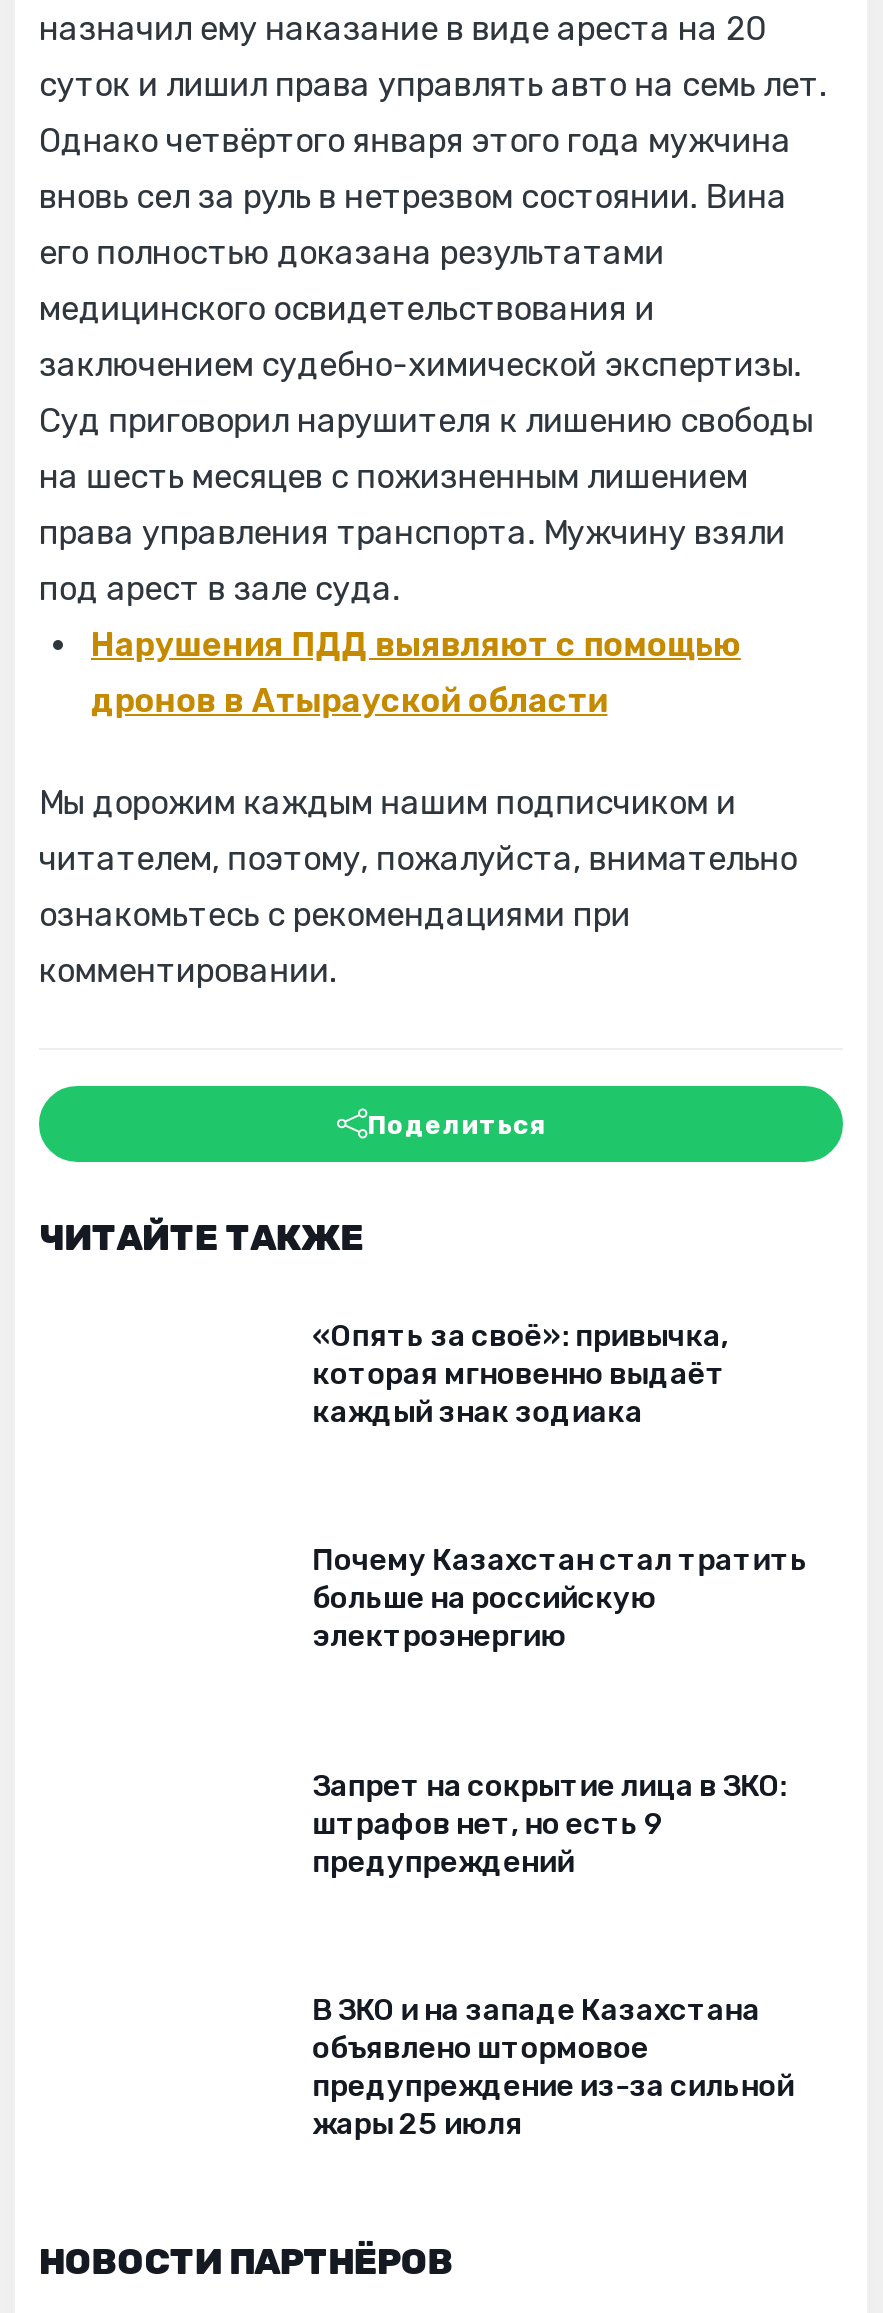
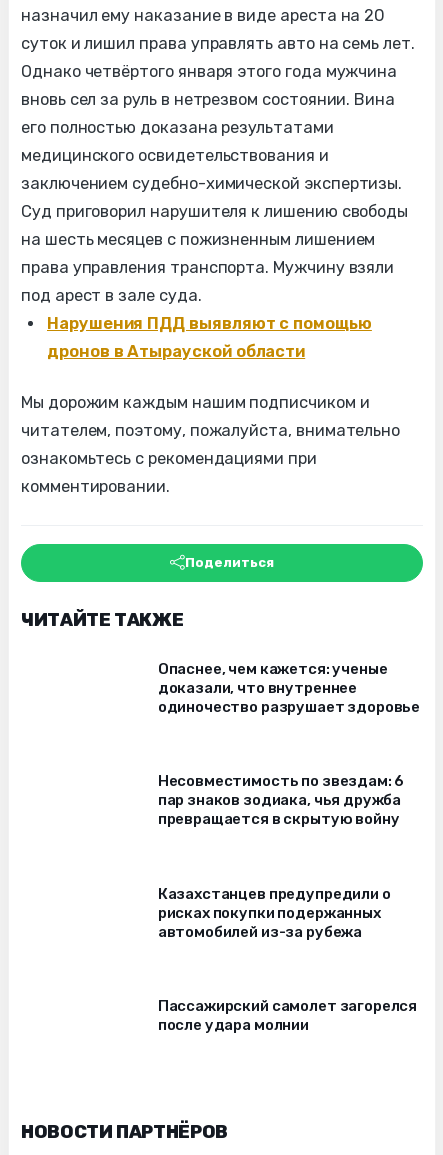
- «Опять за своё»: привычка,
- которая мгновенно выдаёт
- каждый знак зодиака
+ Опаснее, чем кажется: ученые
+ доказали, что внутреннее
+ одиночество разрушает здоровье

- Почему Казахстан стал тратить
- больше на российскую
- электроэнергию
+ Несовместимость по звездам: 6
+ пар знаков зодиака, чья дружба
+ превращается в скрытую войну

- Запрет на сокрытие лица в ЗКО:
- штрафов нет, но есть 9
- предупреждений
+ Казахстанцев предупредили о
+ рисках покупки подержанных
+ автомобилей из-за рубежа

- В ЗКО и на западе Казахстана
- объявлено штормовое
- предупреждение из-за сильной
- жары 25 июля
+ Пассажирский самолет загорелся
+ после удара молнии
